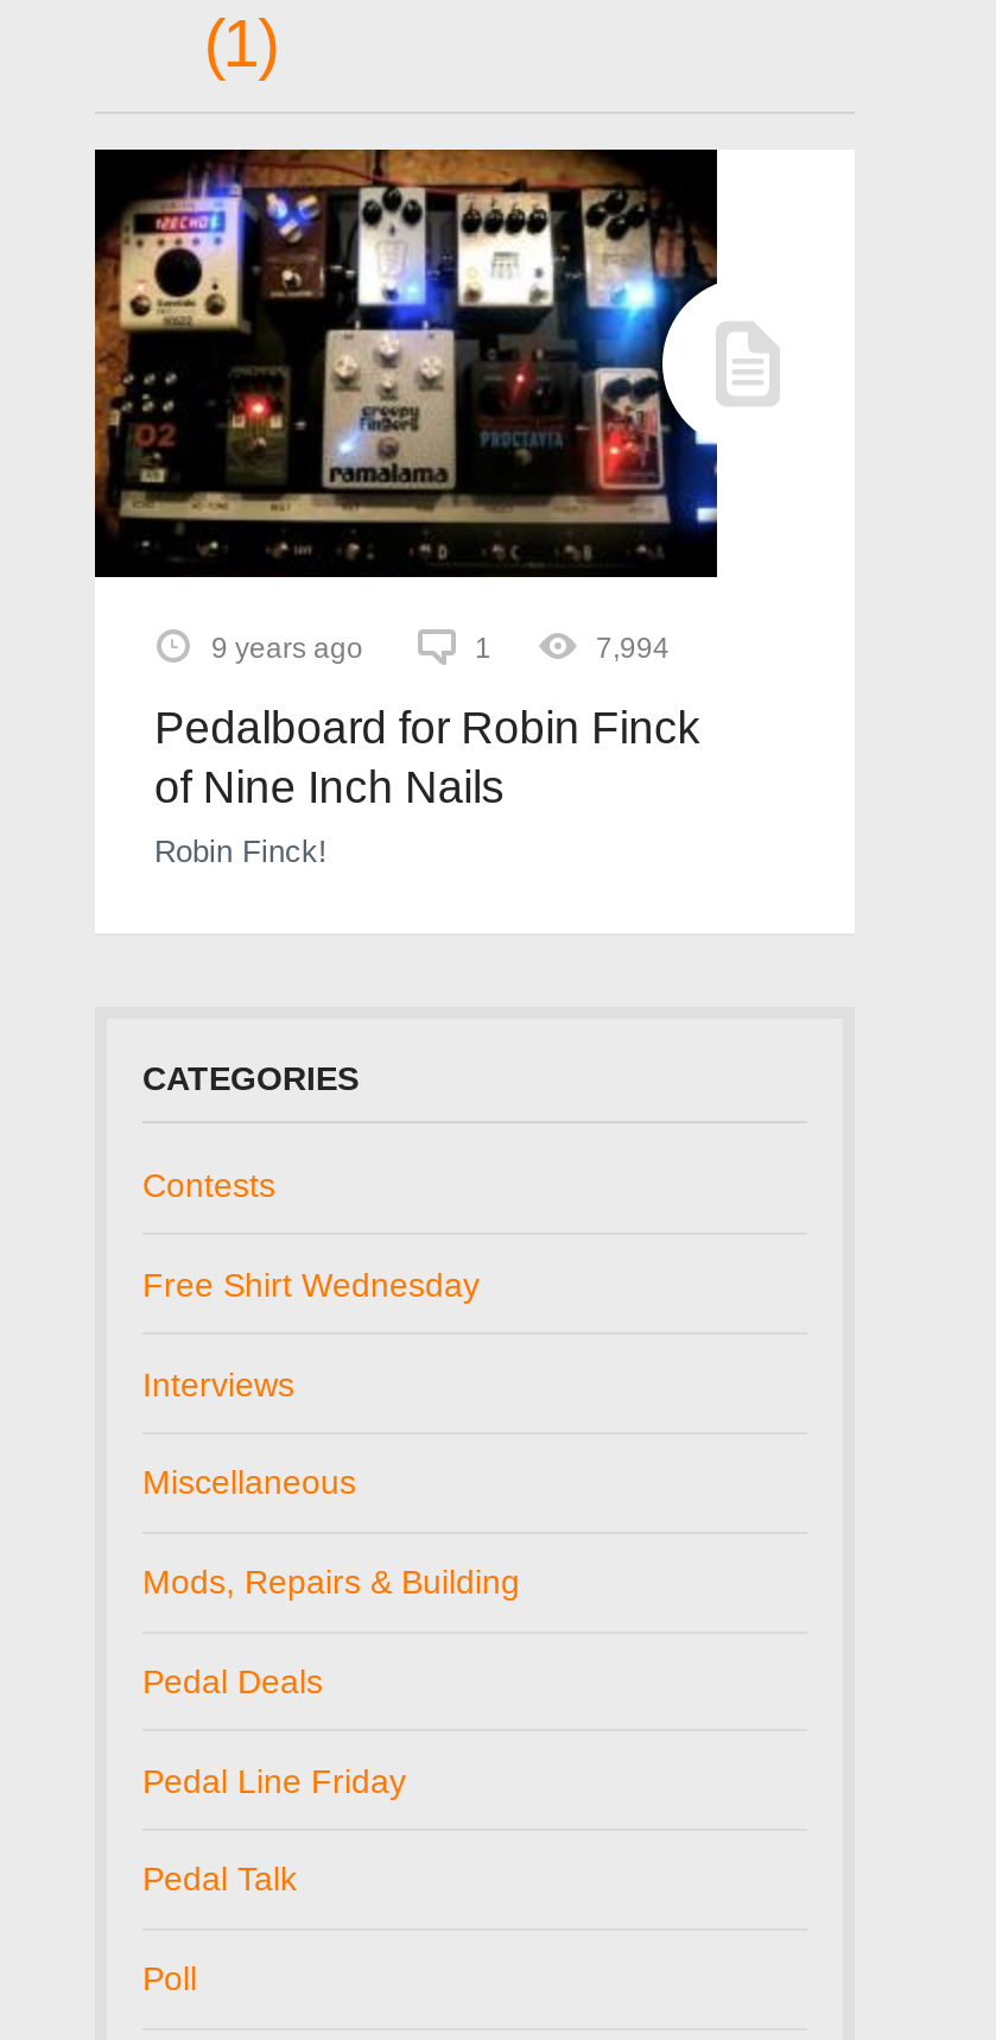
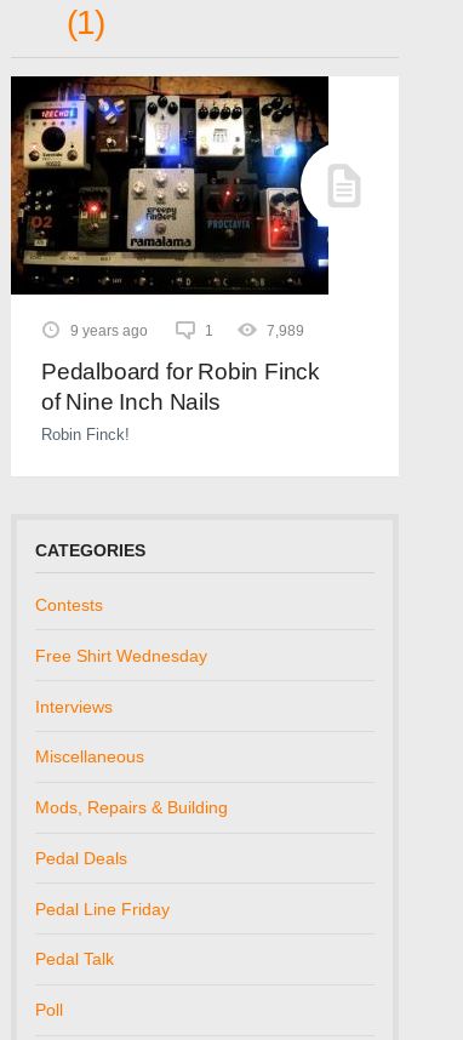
- 7,994
+ 7,989
